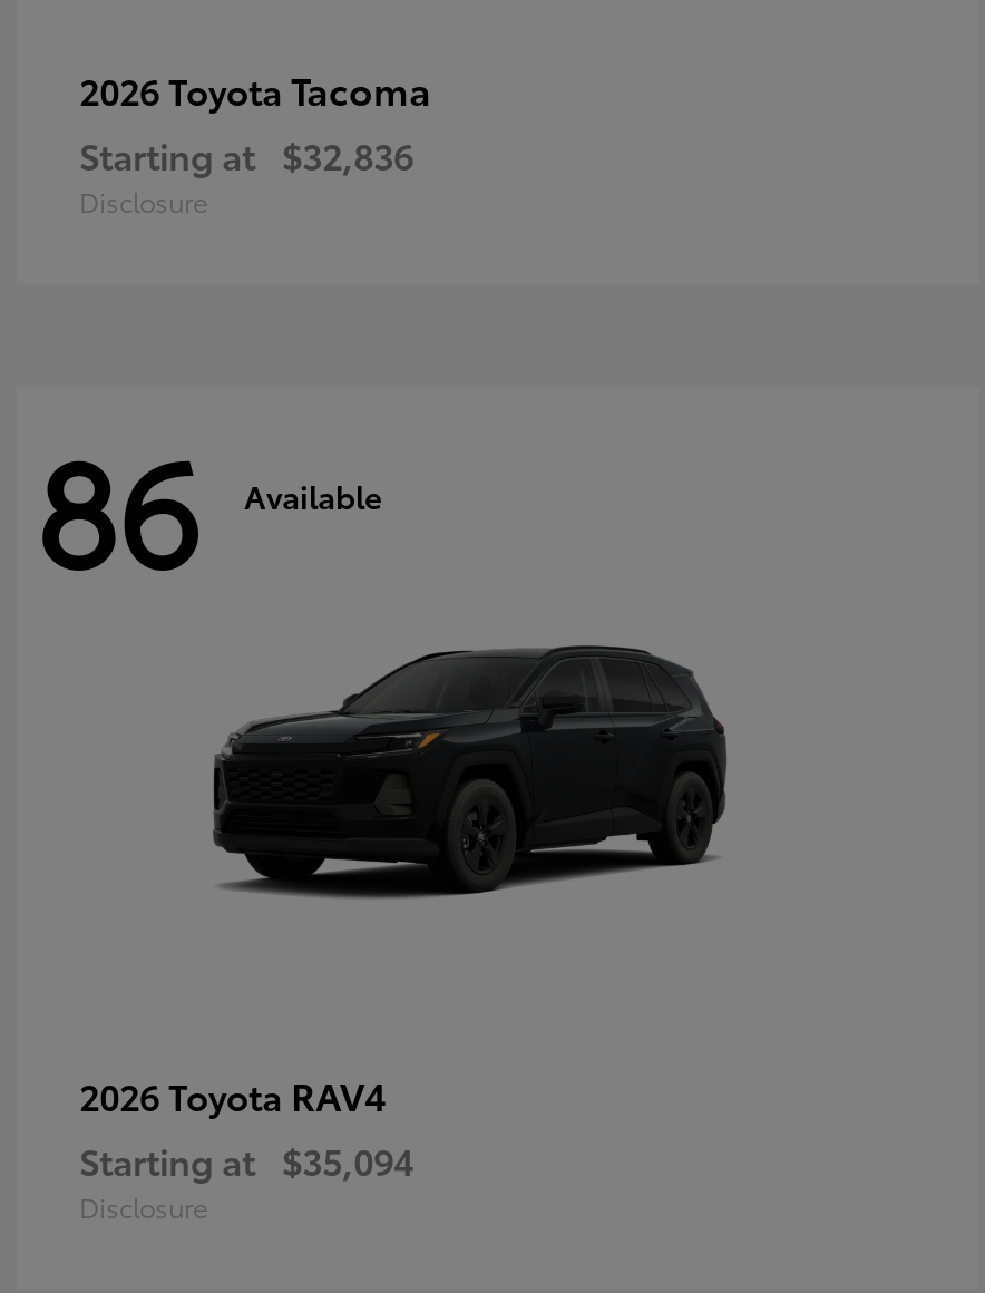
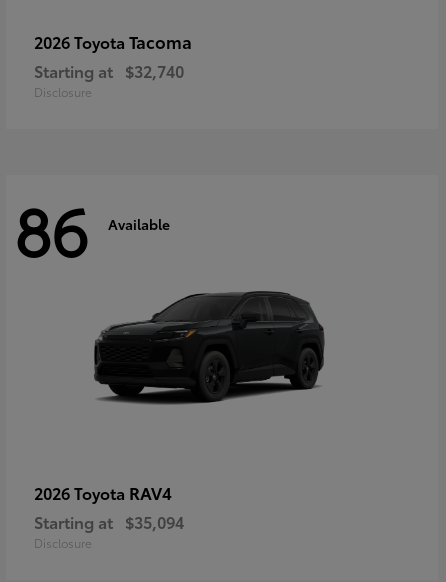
- Starting at $32,836
+ Starting at $32,740
